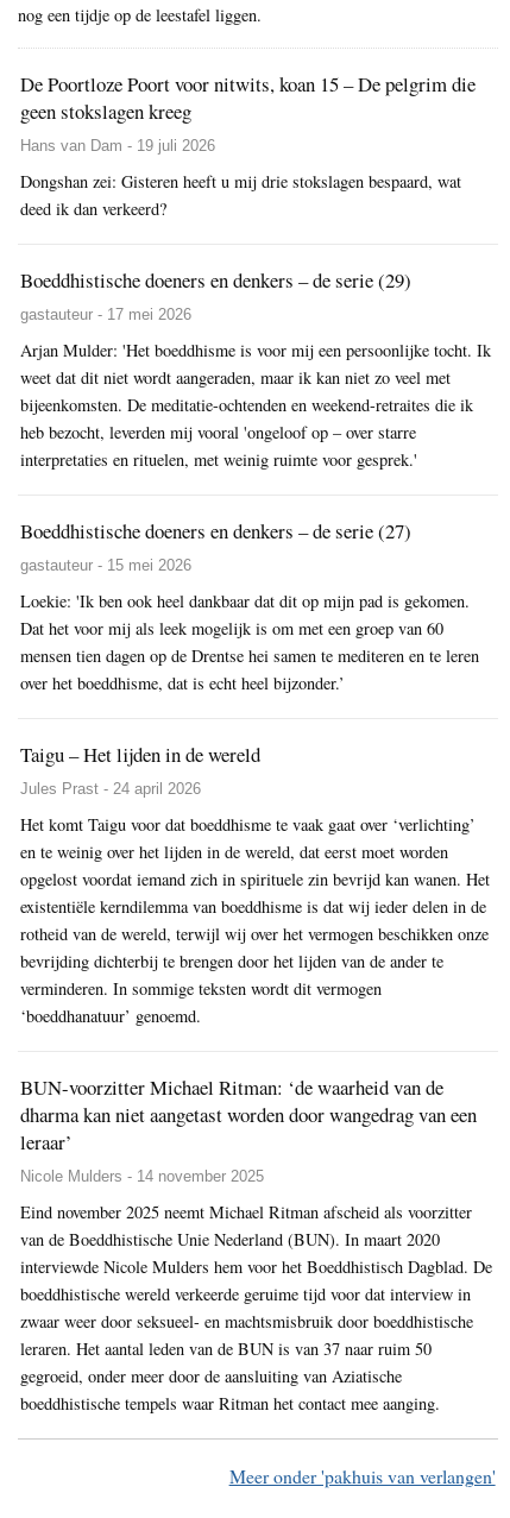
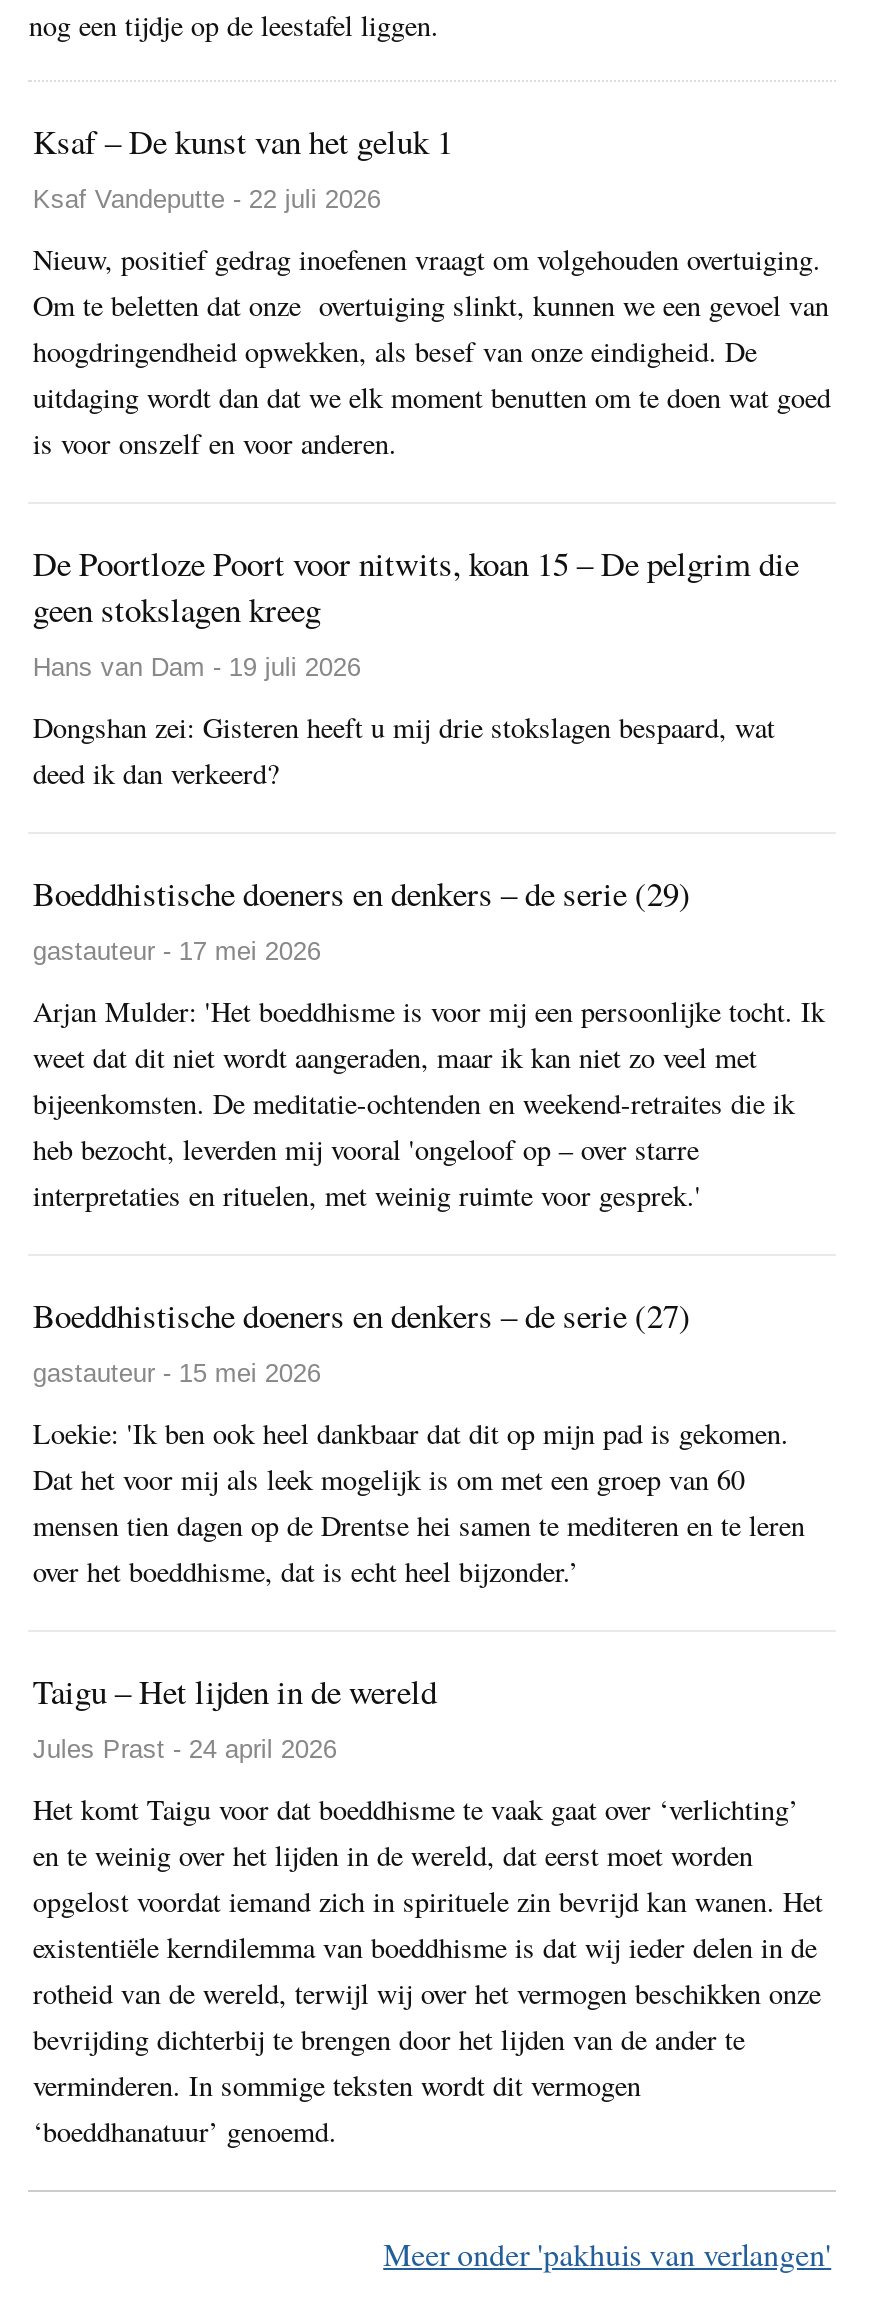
+ Ksaf – De kunst van het geluk 1
+ Ksaf Vandeputte - 22 juli 2026
+ Nieuw, positief gedrag inoefenen vraagt om volgehouden overtuiging.
+ Om te beletten dat onze overtuiging slinkt, kunnen we een gevoel van
+ hoogdringendheid opwekken, als besef van onze eindigheid. De
+ uitdaging wordt dan dat we elk moment benutten om te doen wat goed
+ is voor onszelf en voor anderen.

moved down: De Poortloze Poort voor nitwits, koan 15 – De pelgrim die | geen stokslagen kreeg | Hans van Dam - 19 juli 2026 | ... | verminderen. In sommige teksten wordt dit vermogen | ‘boeddhanatuur’ genoemd.

- BUN-voorzitter Michael Ritman: ‘de waarheid van de
- dharma kan niet aangetast worden door wangedrag van een
- leraar’
- Nicole Mulders - 14 november 2025
- Eind november 2025 neemt Michael Ritman afscheid als voorzitter
- van de Boeddhistische Unie Nederland (BUN). In maart 2020
- interviewde Nicole Mulders hem voor het Boeddhistisch Dagblad. De
- boeddhistische wereld verkeerde geruime tijd voor dat interview in
- zwaar weer door seksueel- en machtsmisbruik door boeddhistische
- leraren. Het aantal leden van de BUN is van 37 naar ruim 50
- gegroeid, onder meer door de aansluiting van Aziatische
- boeddhistische tempels waar Ritman het contact mee aanging.
